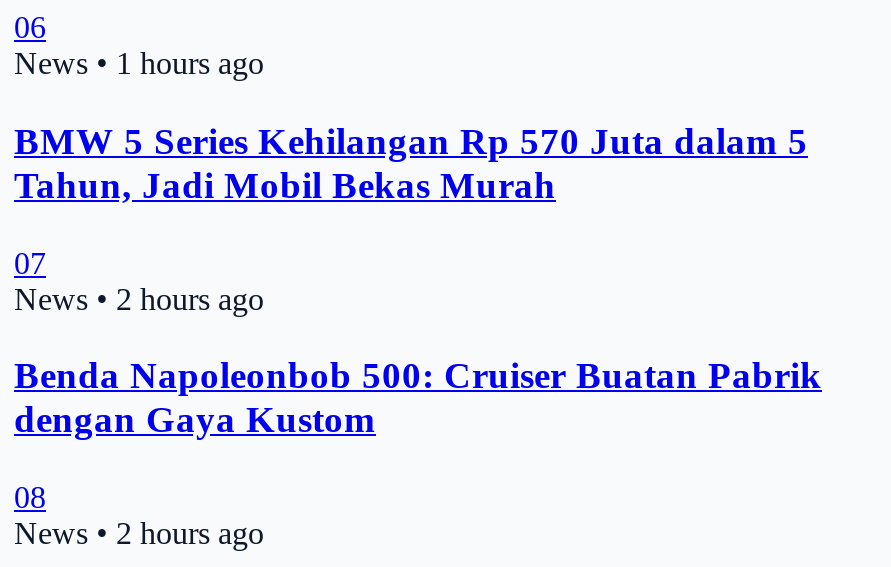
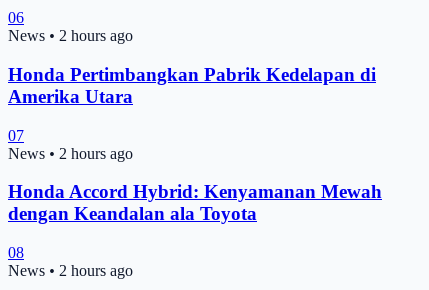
- News • 1 hours ago
+ News • 2 hours ago

- BMW 5 Series Kehilangan Rp 570 Juta dalam 5
- Tahun, Jadi Mobil Bekas Murah
+ Honda Pertimbangkan Pabrik Kedelapan di
+ Amerika Utara

- Benda Napoleonbob 500: Cruiser Buatan Pabrik
- dengan Gaya Kustom
+ Honda Accord Hybrid: Kenyamanan Mewah
+ dengan Keandalan ala Toyota
